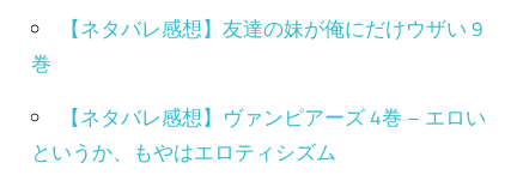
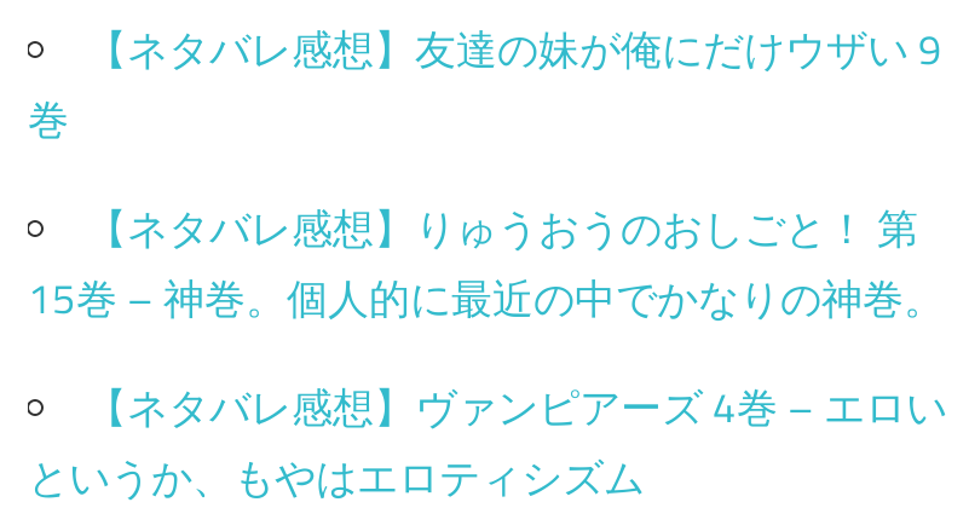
+ 【ネタバレ感想】りゅうおうのおしごと！ 第
+ 15巻 – 神巻。個人的に最近の中でかなりの神巻。
